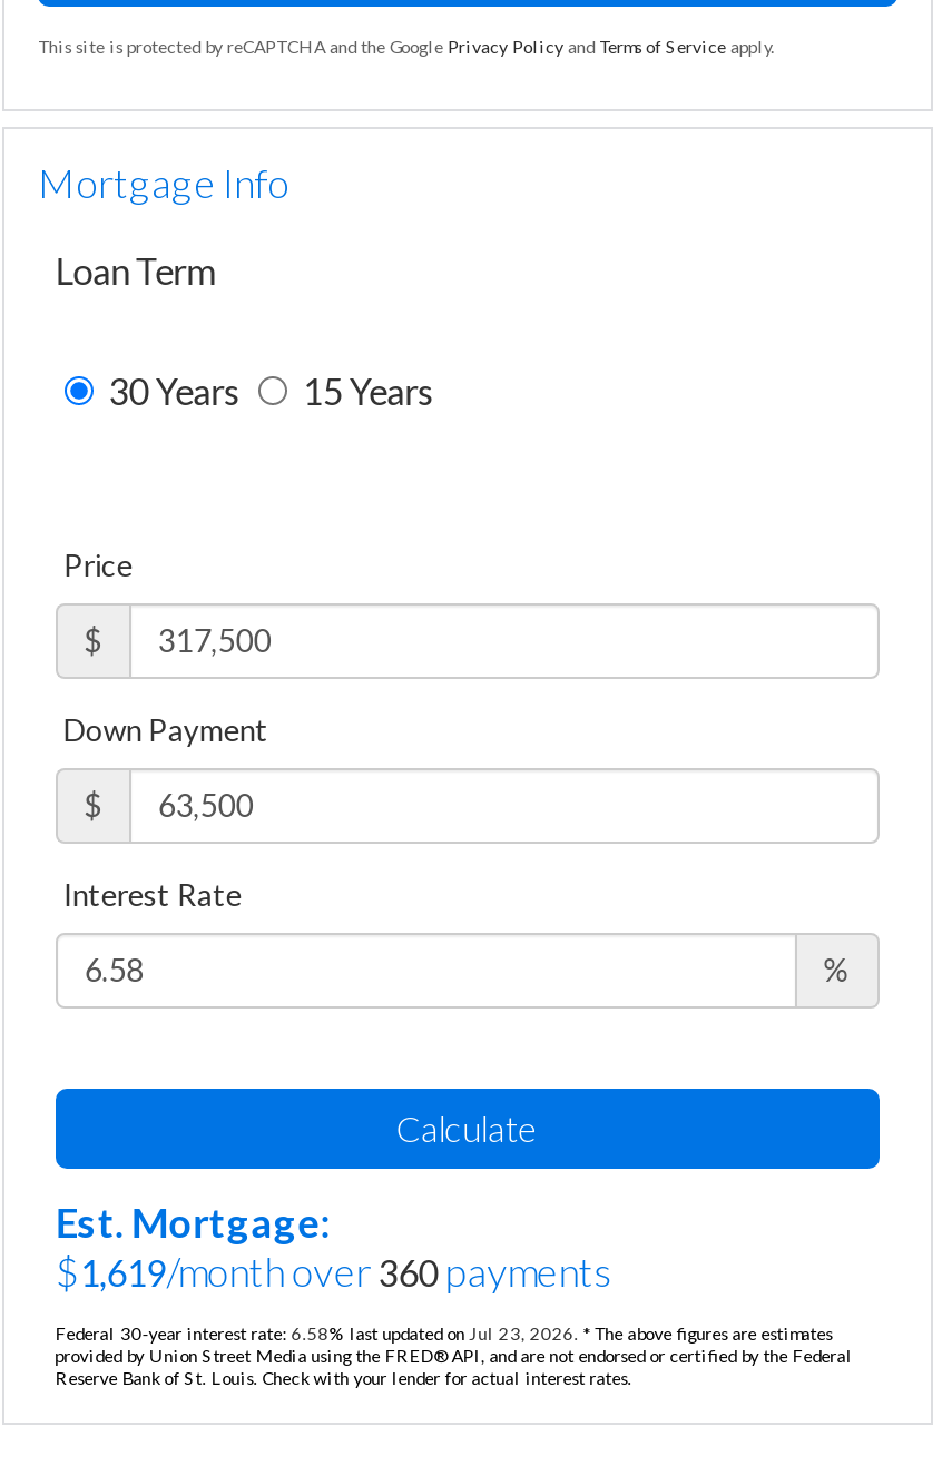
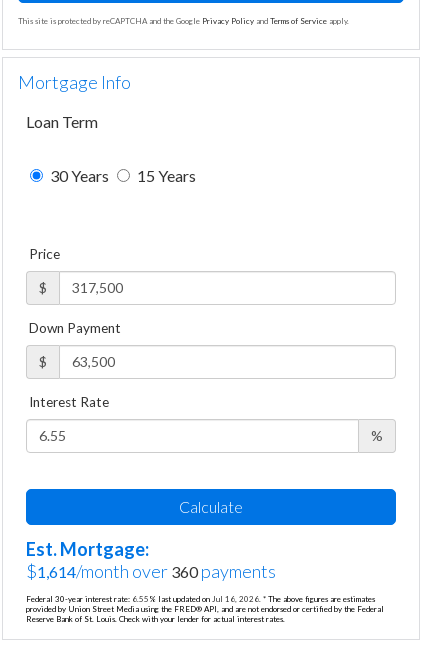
- $1,619/month over 360 payments
+ $1,614/month over 360 payments

- Federal 30-year interest rate: 6.58% last updated on Jul 23, 2026. * The above figures are estimates
+ Federal 30-year interest rate: 6.55% last updated on Jul 16, 2026. * The above figures are estimates
